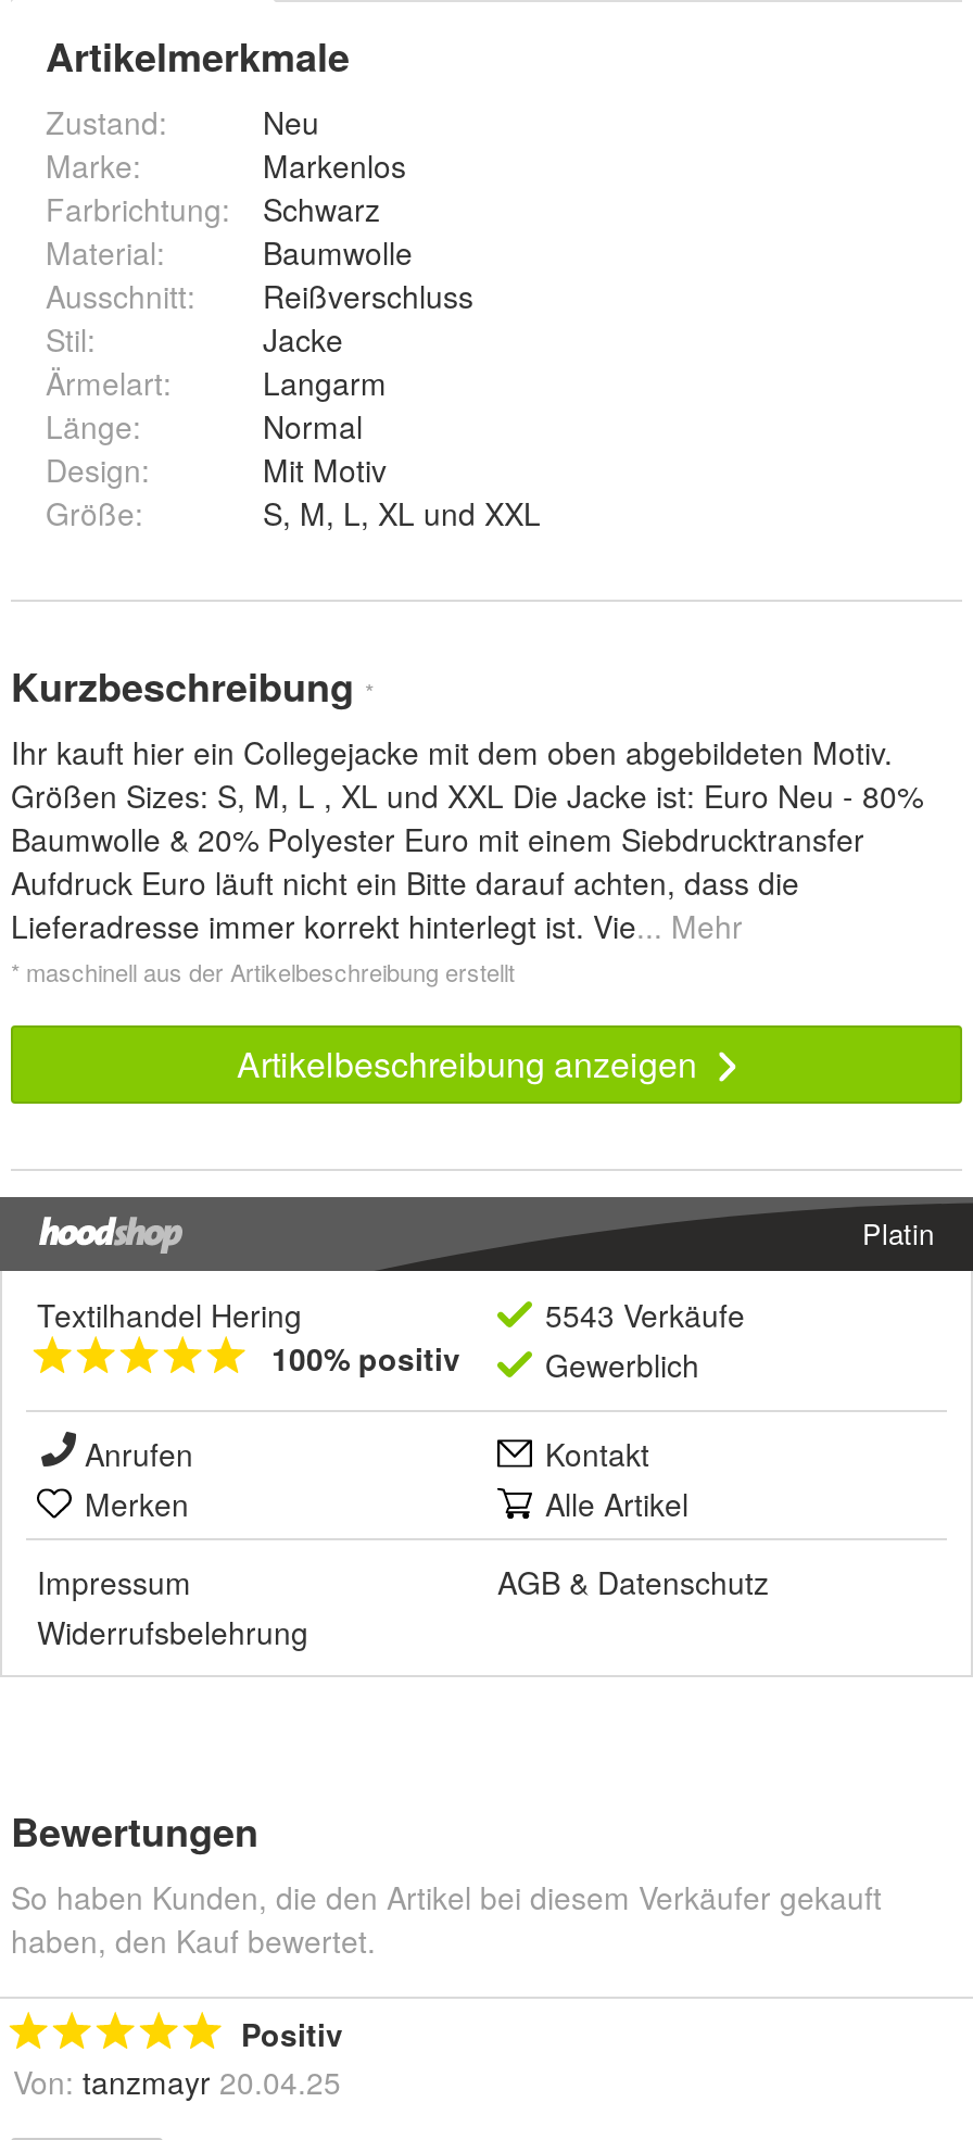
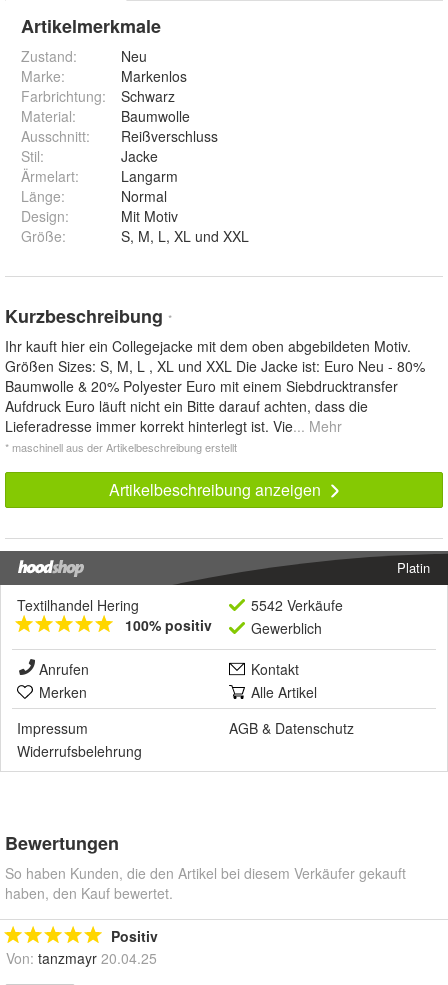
- 5543 Verkäufe
+ 5542 Verkäufe
